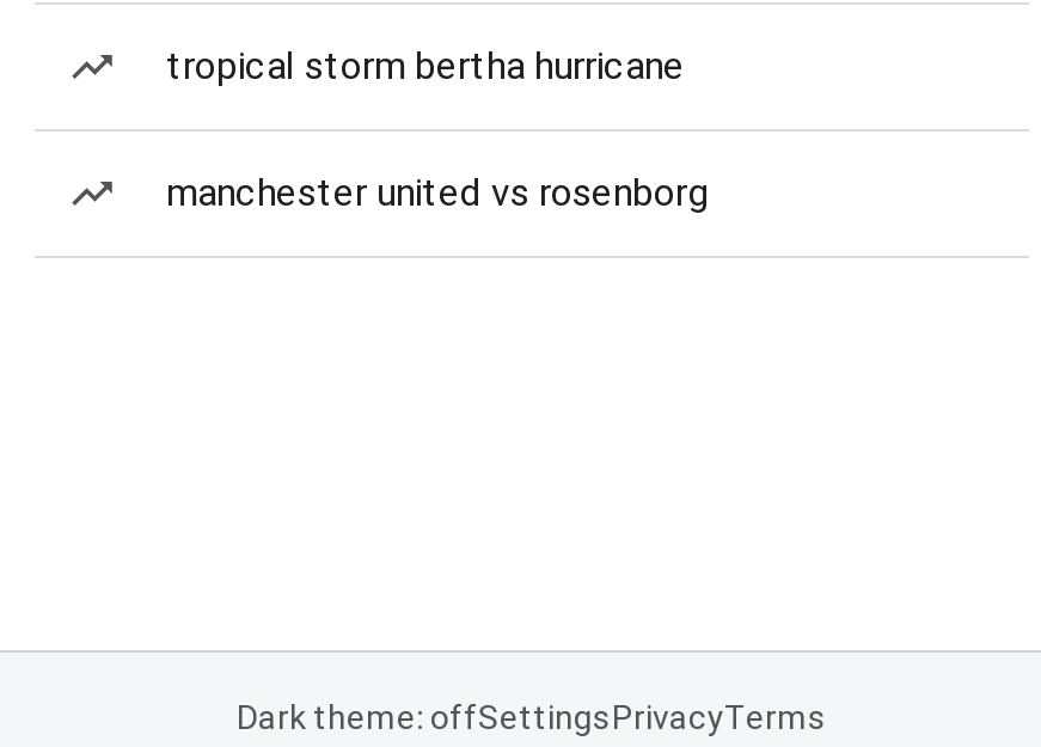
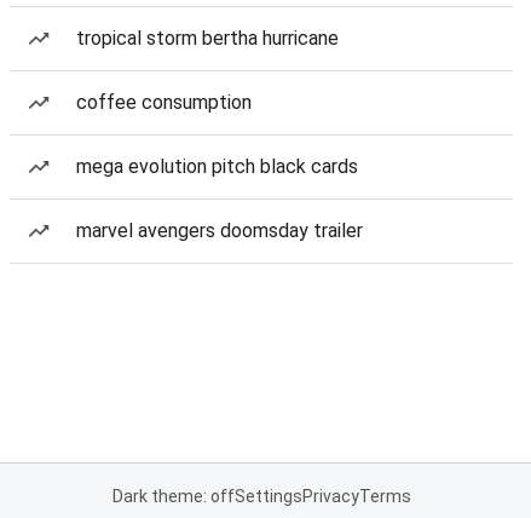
- manchester united vs rosenborg
+ coffee consumption
+ mega evolution pitch black cards
+ marvel avengers doomsday trailer
